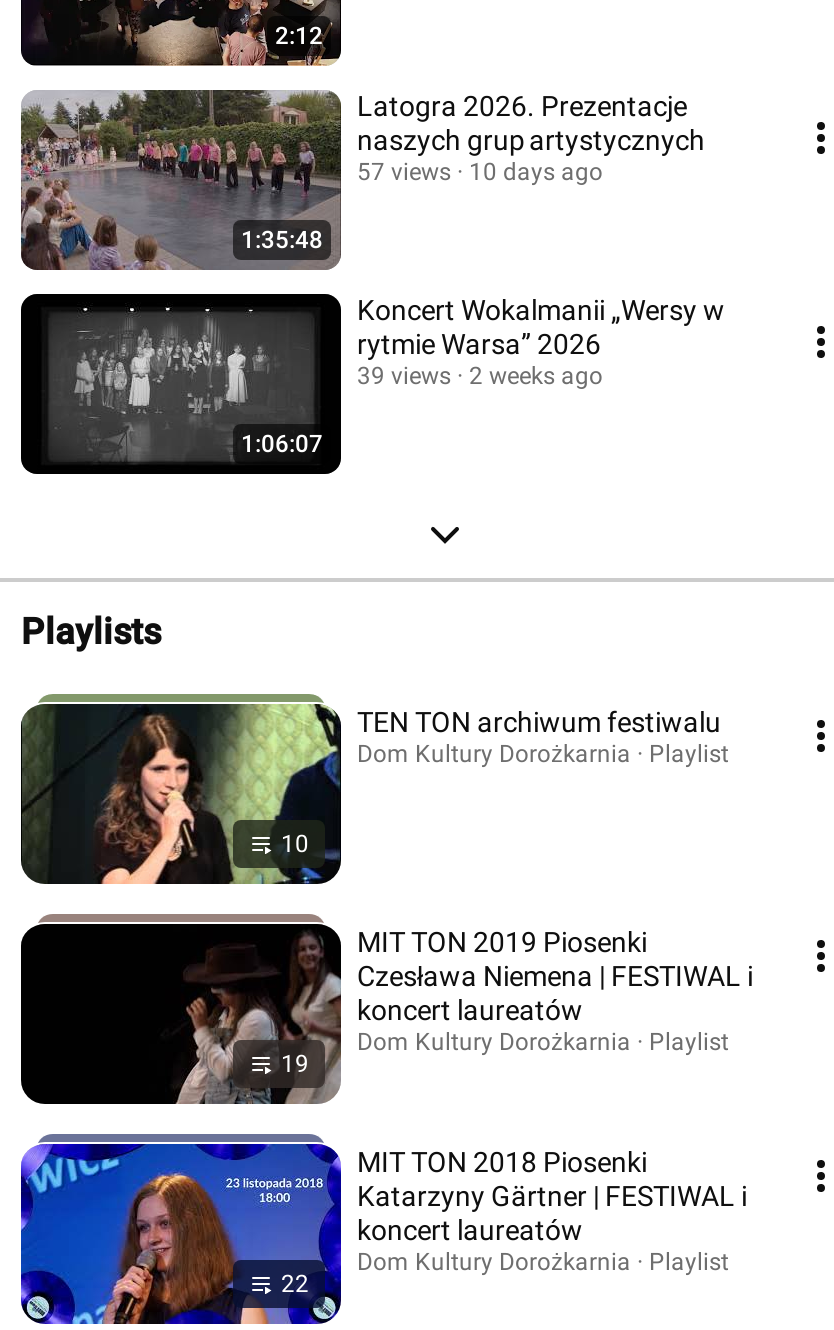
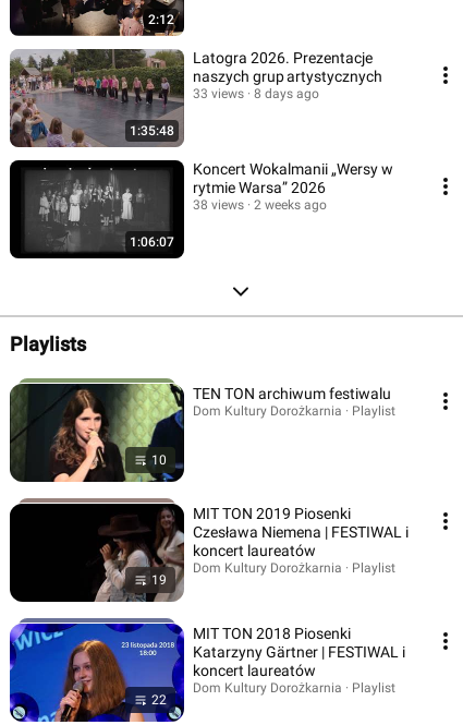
- 57 views
+ 33 views

- 10 days ago
+ 8 days ago

- 39 views 2 weeks ago
+ 38 views 2 weeks ago
